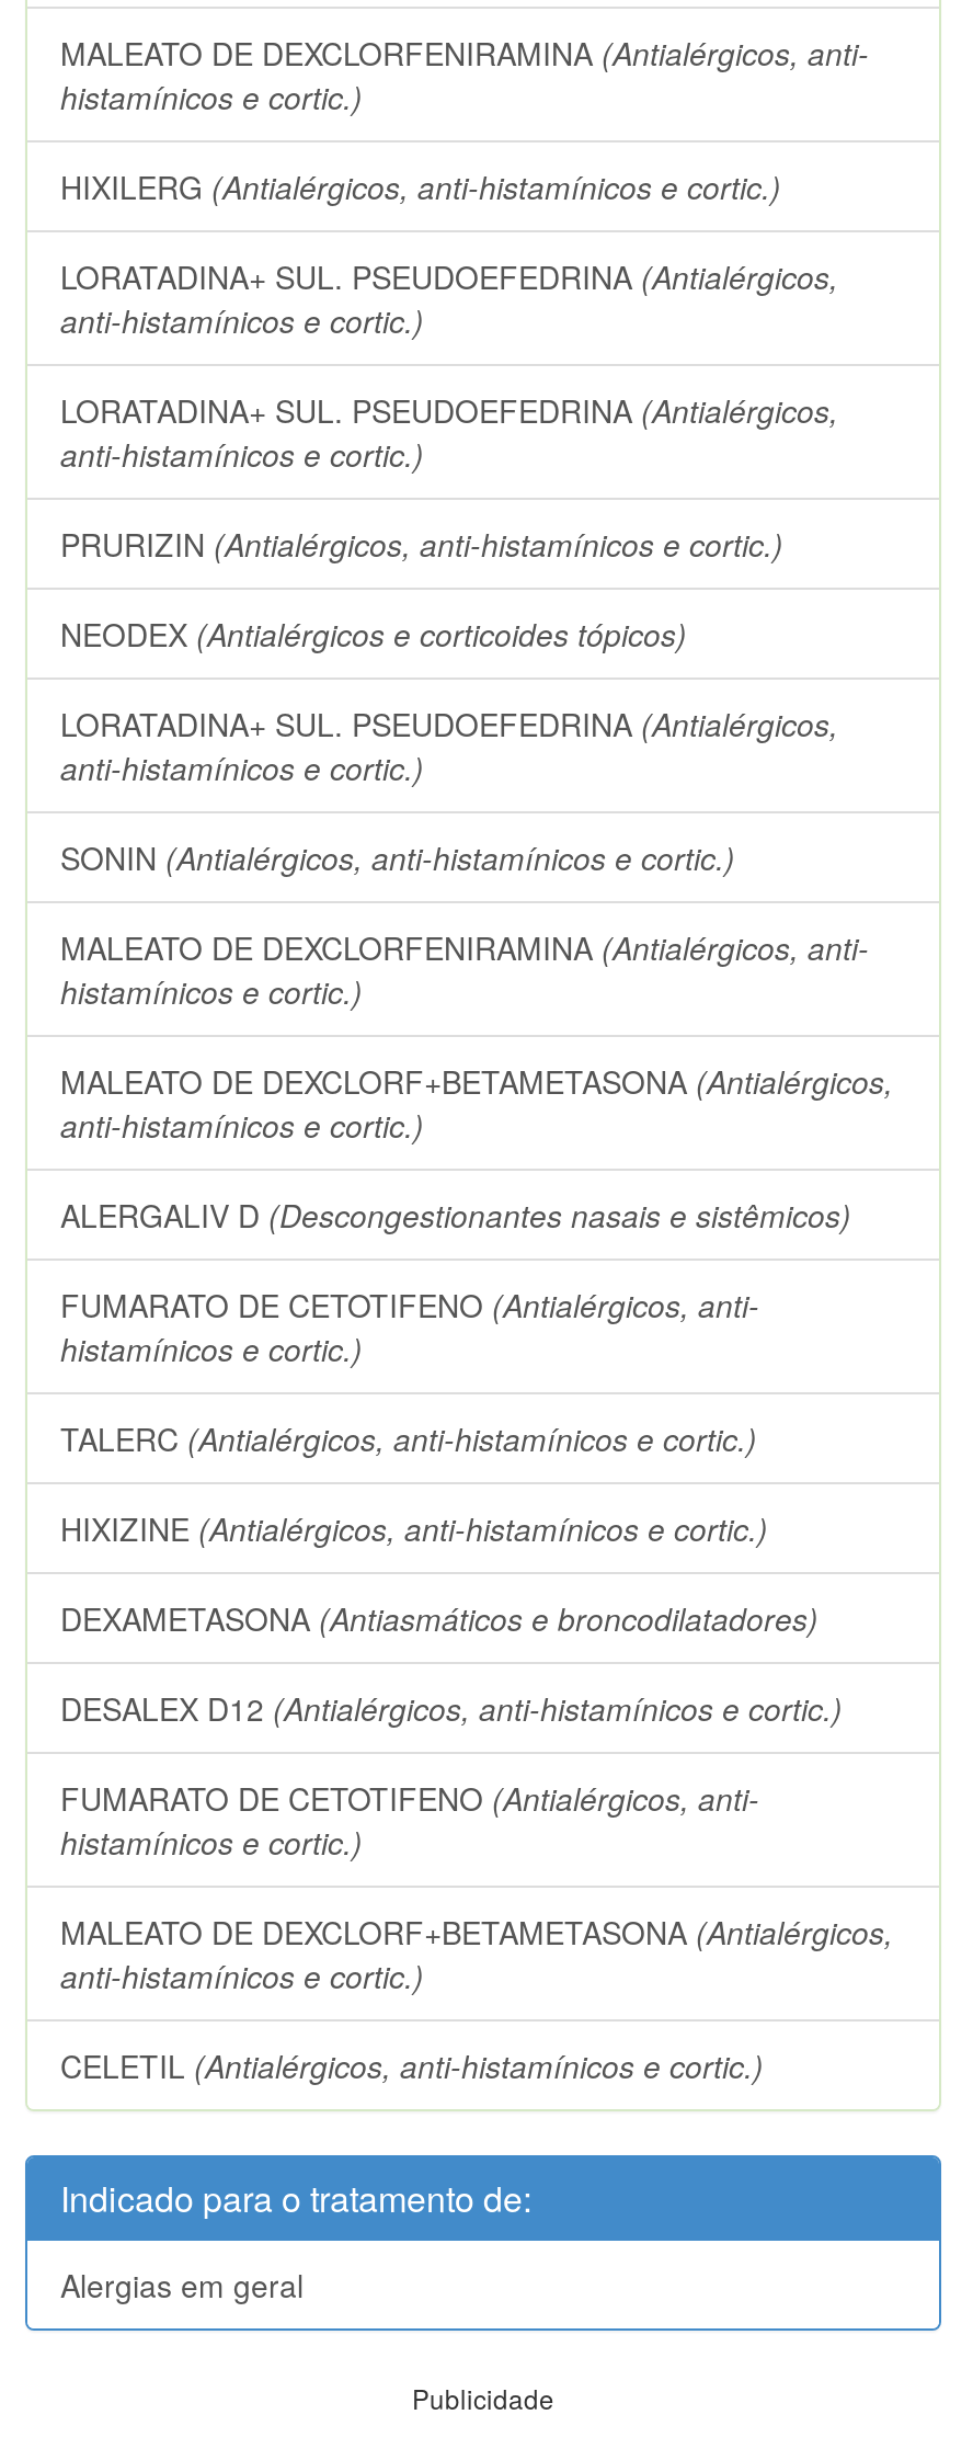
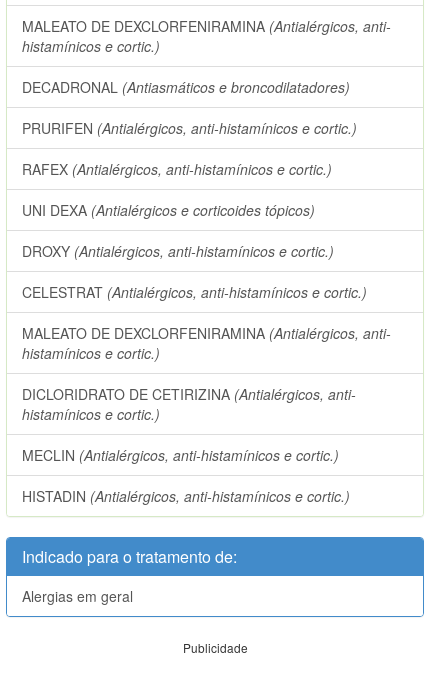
- HIXILERG (Antialérgicos, anti-histamínicos e cortic.)
- LORATADINA+ SUL. PSEUDOEFEDRINA (Antialérgicos,
- anti-histamínicos e cortic.)
- LORATADINA+ SUL. PSEUDOEFEDRINA (Antialérgicos,
- anti-histamínicos e cortic.)
- PRURIZIN (Antialérgicos, anti-histamínicos e cortic.)
- NEODEX (Antialérgicos e corticoides tópicos)
- LORATADINA+ SUL. PSEUDOEFEDRINA (Antialérgicos,
- anti-histamínicos e cortic.)
- SONIN (Antialérgicos, anti-histamínicos e cortic.)
+ DECADRONAL (Antiasmáticos e broncodilatadores)
+ PRURIFEN (Antialérgicos, anti-histamínicos e cortic.)
+ RAFEX (Antialérgicos, anti-histamínicos e cortic.)
+ UNI DEXA (Antialérgicos e corticoides tópicos)
+ DROXY (Antialérgicos, anti-histamínicos e cortic.)
+ CELESTRAT (Antialérgicos, anti-histamínicos e cortic.)

- MALEATO DE DEXCLORF+BETAMETASONA (Antialérgicos,
- anti-histamínicos e cortic.)
- ALERGALIV D (Descongestionantes nasais e sistêmicos)
- FUMARATO DE CETOTIFENO (Antialérgicos, anti-
+ DICLORIDRATO DE CETIRIZINA (Antialérgicos, anti-

- TALERC (Antialérgicos, anti-histamínicos e cortic.)
- HIXIZINE (Antialérgicos, anti-histamínicos e cortic.)
- DEXAMETASONA (Antiasmáticos e broncodilatadores)
- DESALEX D12 (Antialérgicos, anti-histamínicos e cortic.)
- FUMARATO DE CETOTIFENO (Antialérgicos, anti-
- histamínicos e cortic.)
- MALEATO DE DEXCLORF+BETAMETASONA (Antialérgicos,
- anti-histamínicos e cortic.)
- CELETIL (Antialérgicos, anti-histamínicos e cortic.)
+ MECLIN (Antialérgicos, anti-histamínicos e cortic.)
+ HISTADIN (Antialérgicos, anti-histamínicos e cortic.)
